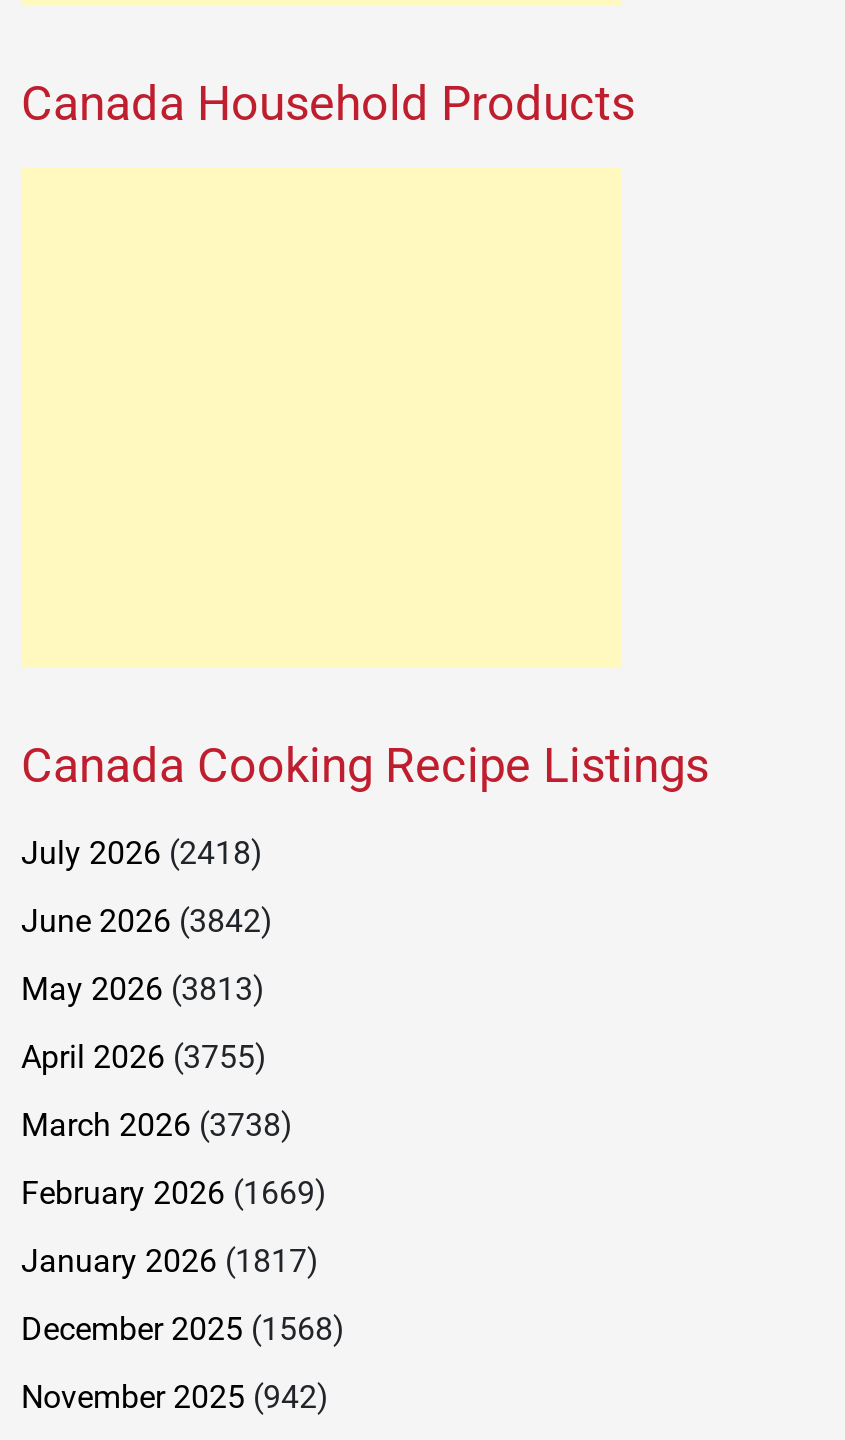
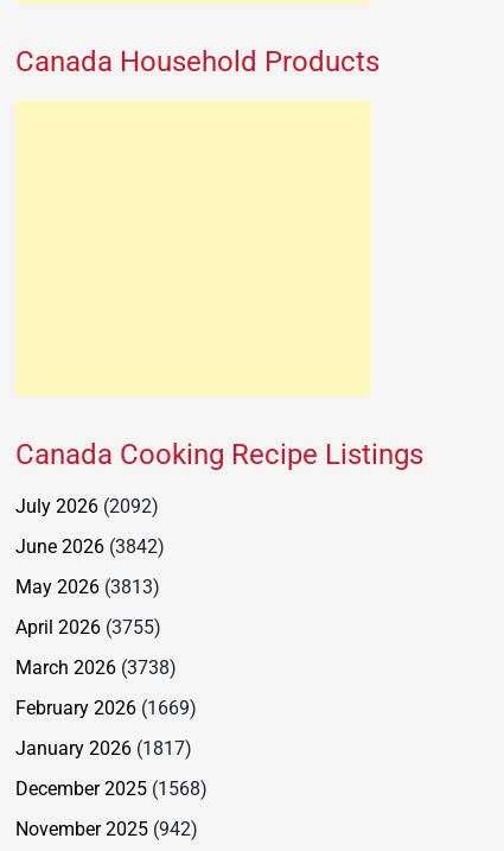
- July 2026 (2418)
+ July 2026 (2092)
